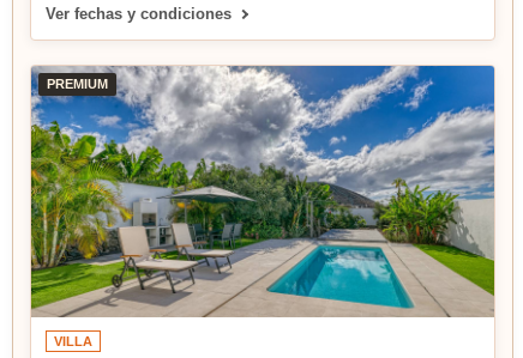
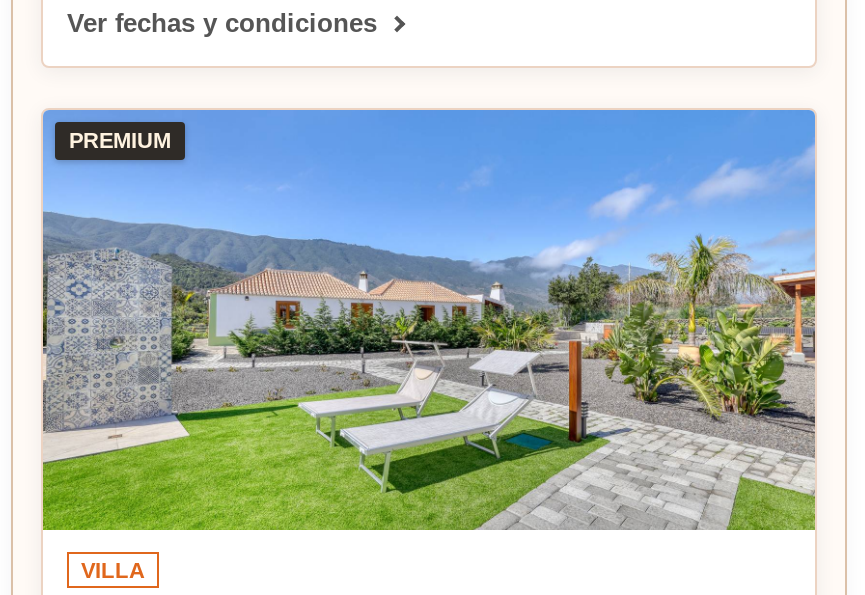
- [image]
+ [image]
